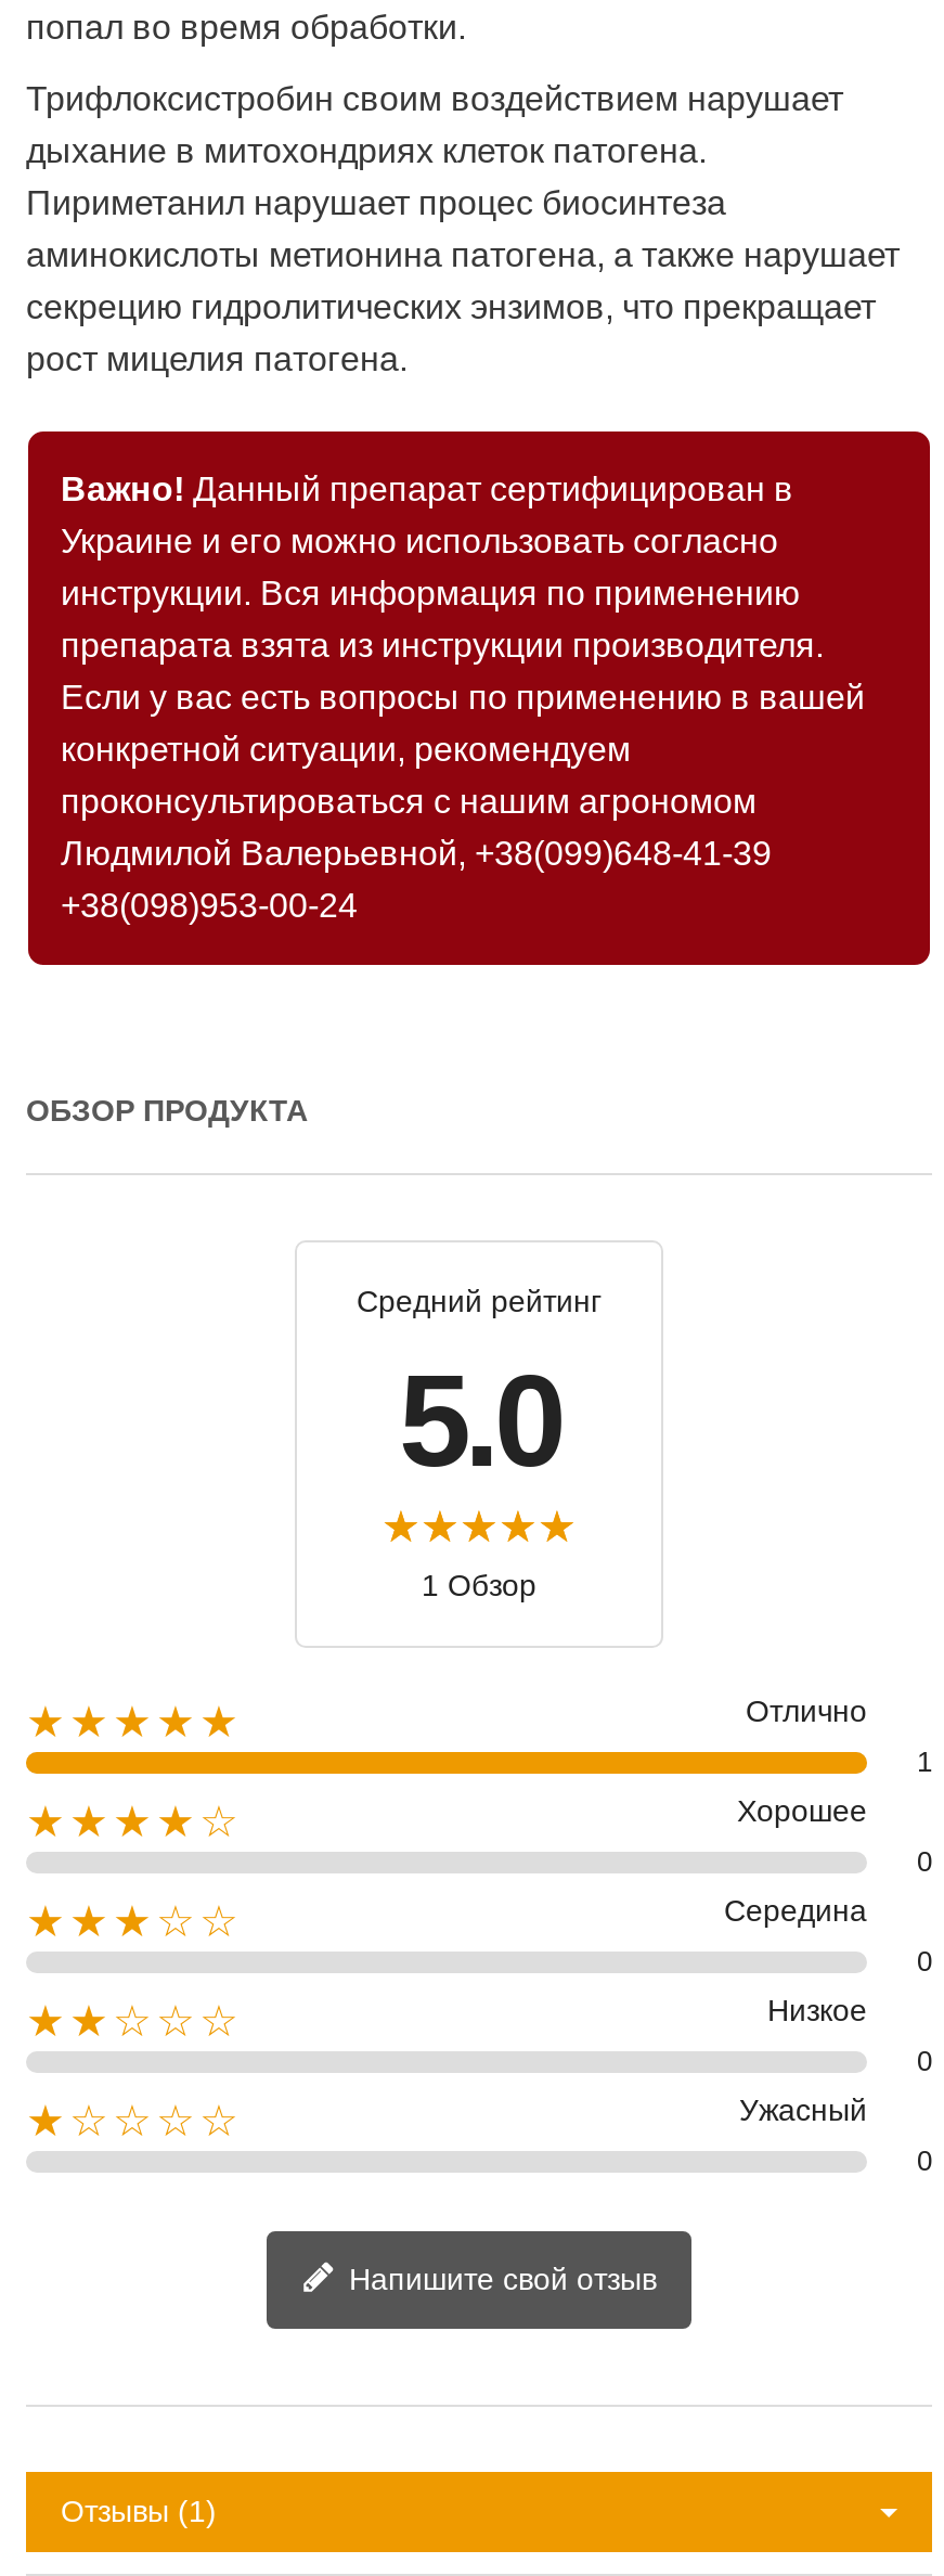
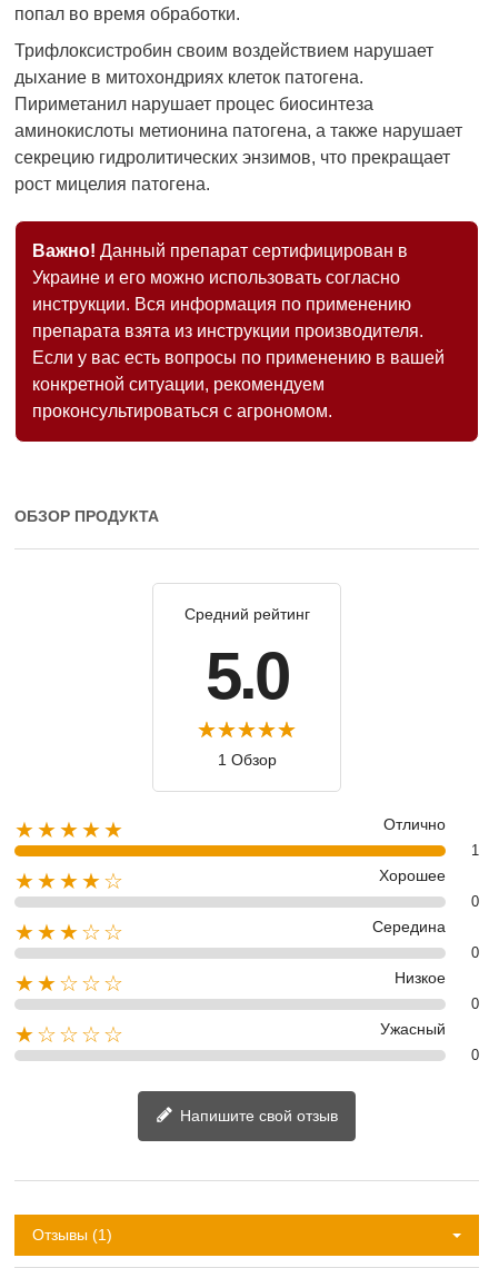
- проконсультироваться с нашим агрономом
- Людмилой Валерьевной, +38(099)648-41-39
- +38(098)953-00-24
+ проконсультироваться с агрономом.
